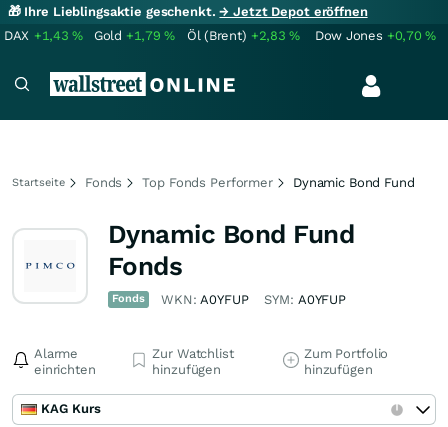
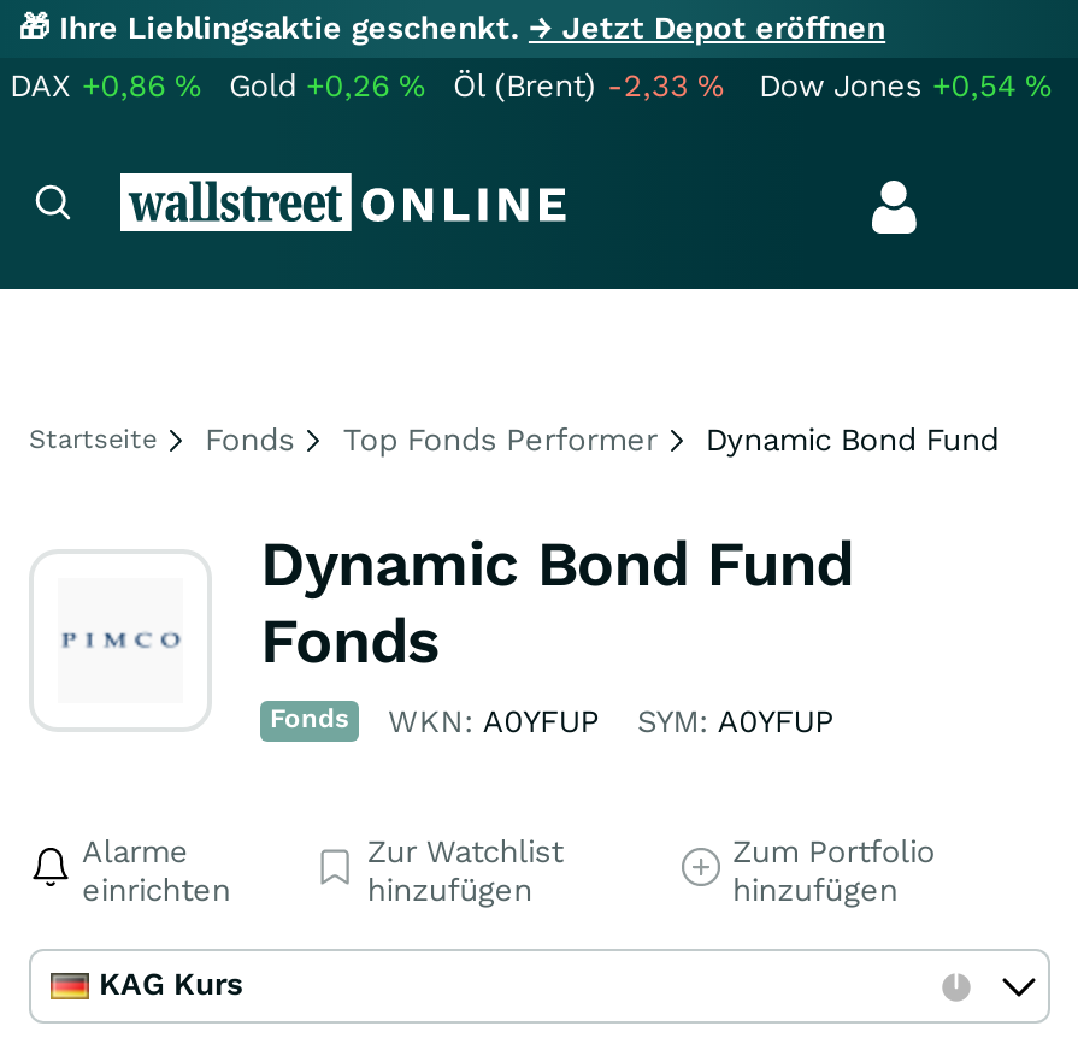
- DAX +1,43%
+ DAX +0,86%

- Gold +1,79%
+ Gold +0,26%

- Öl (Brent) +2,83%
+ Öl (Brent) -2,33%

- Dow Jones +0,70%
+ Dow Jones +0,54%
